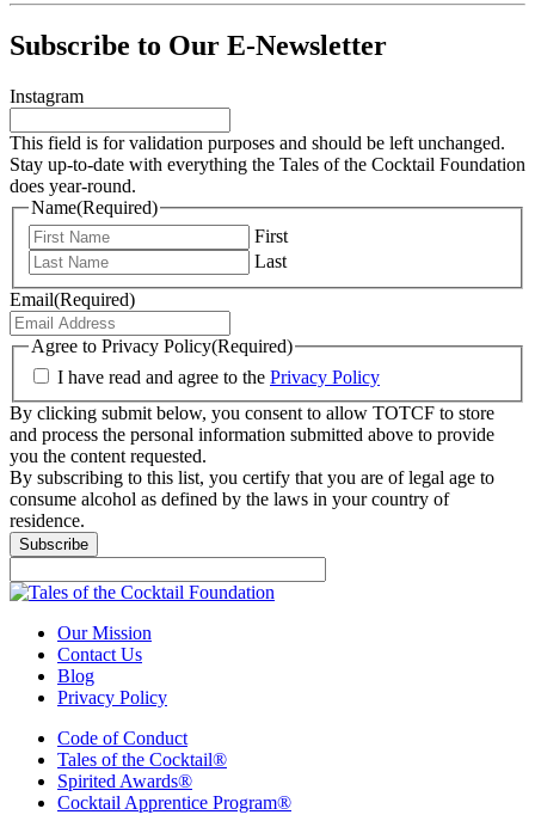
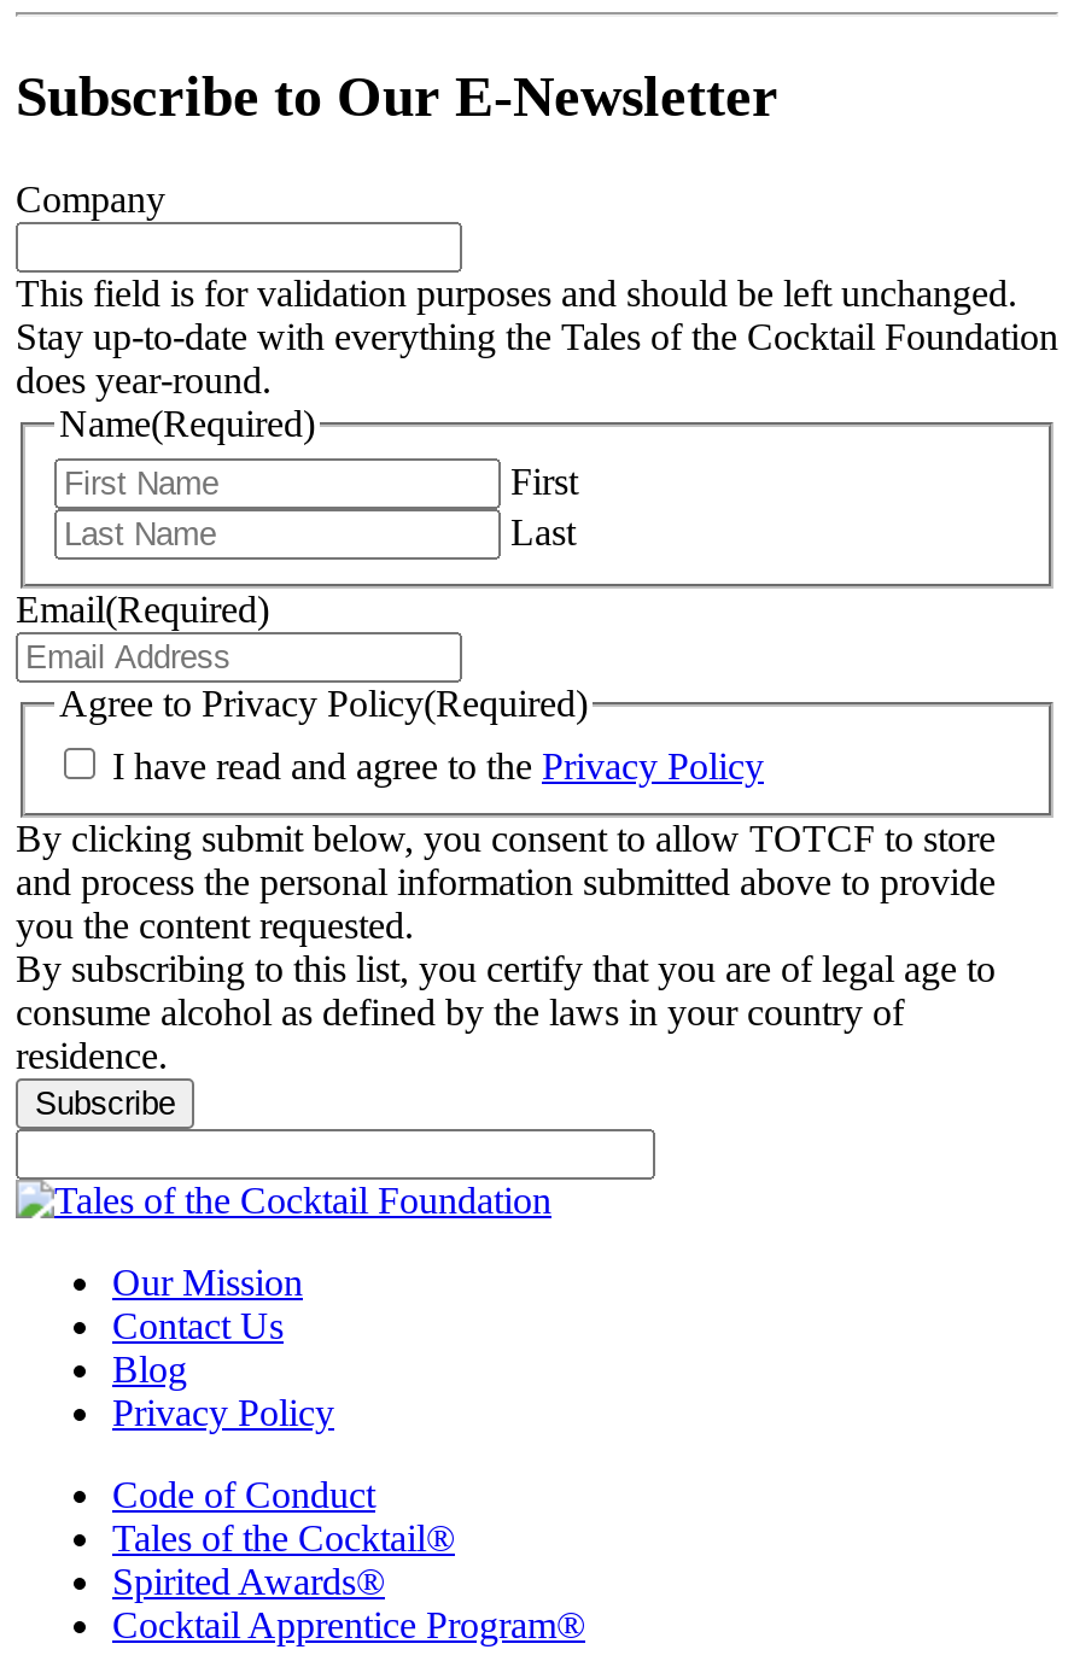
- Instagram
+ Company
